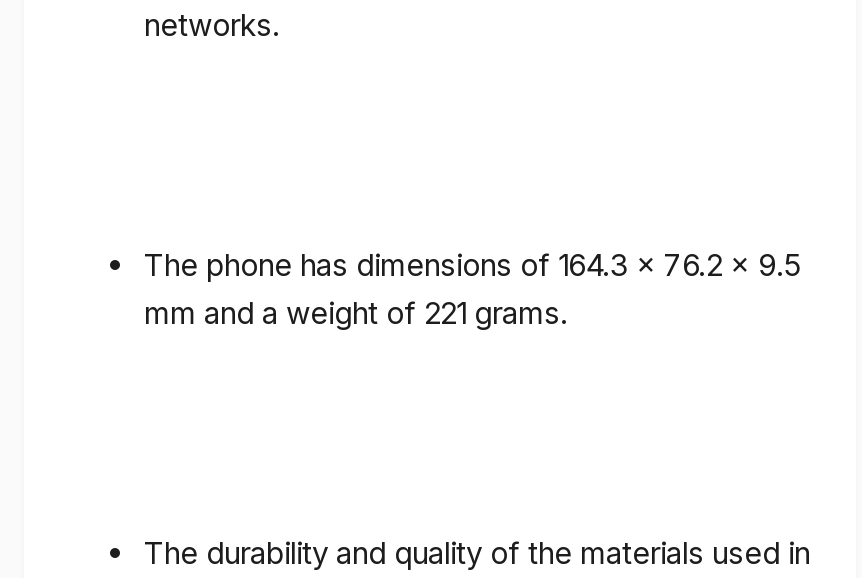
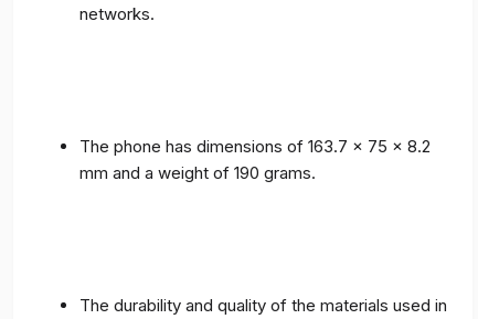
- The phone has dimensions of 164.3 x 76.2 x 9.5
+ The phone has dimensions of 163.7 x 75 x 8.2

- mm and a weight of 221 grams.
+ mm and a weight of 190 grams.
